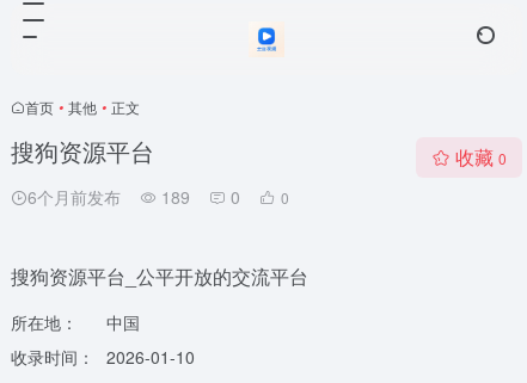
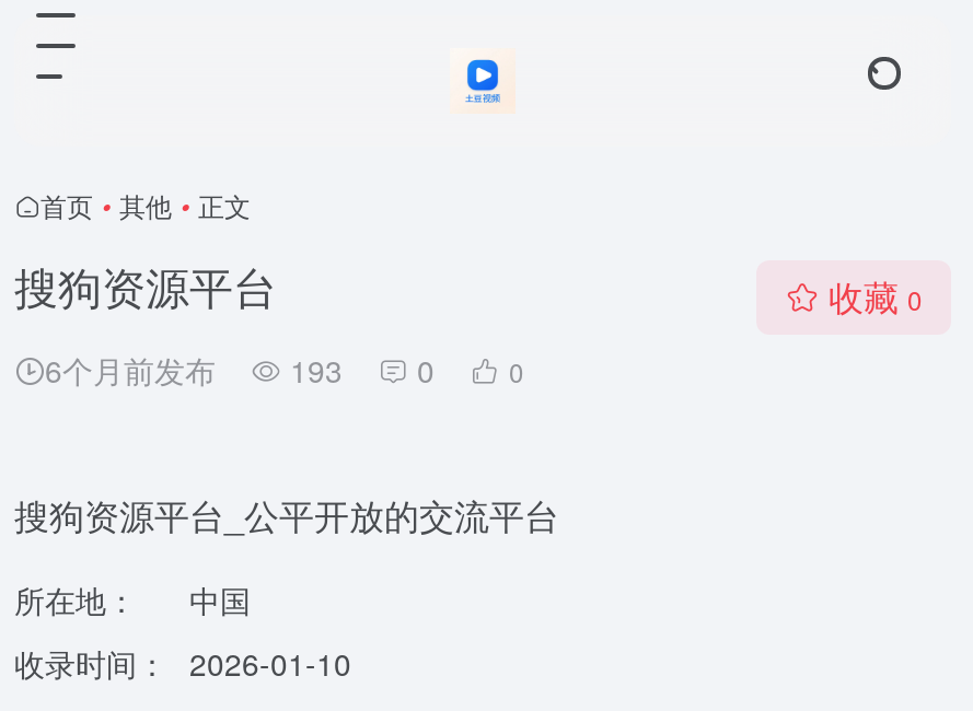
- 6个月前发布 189 0 0
+ 6个月前发布 193 0 0
